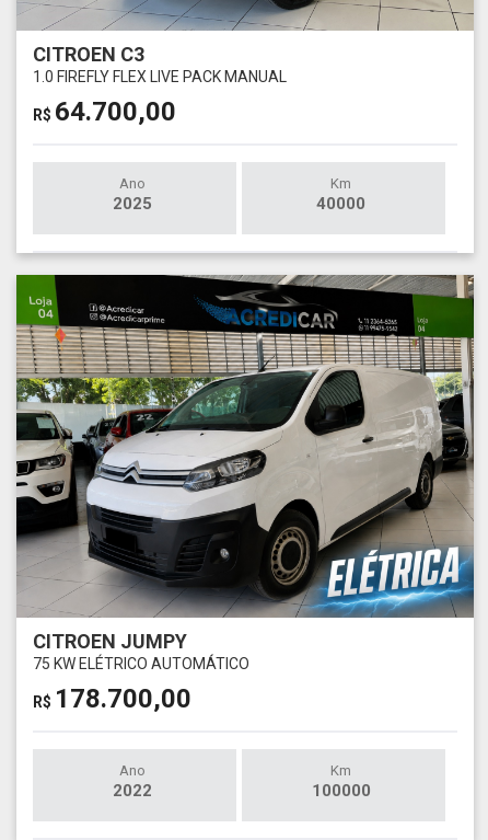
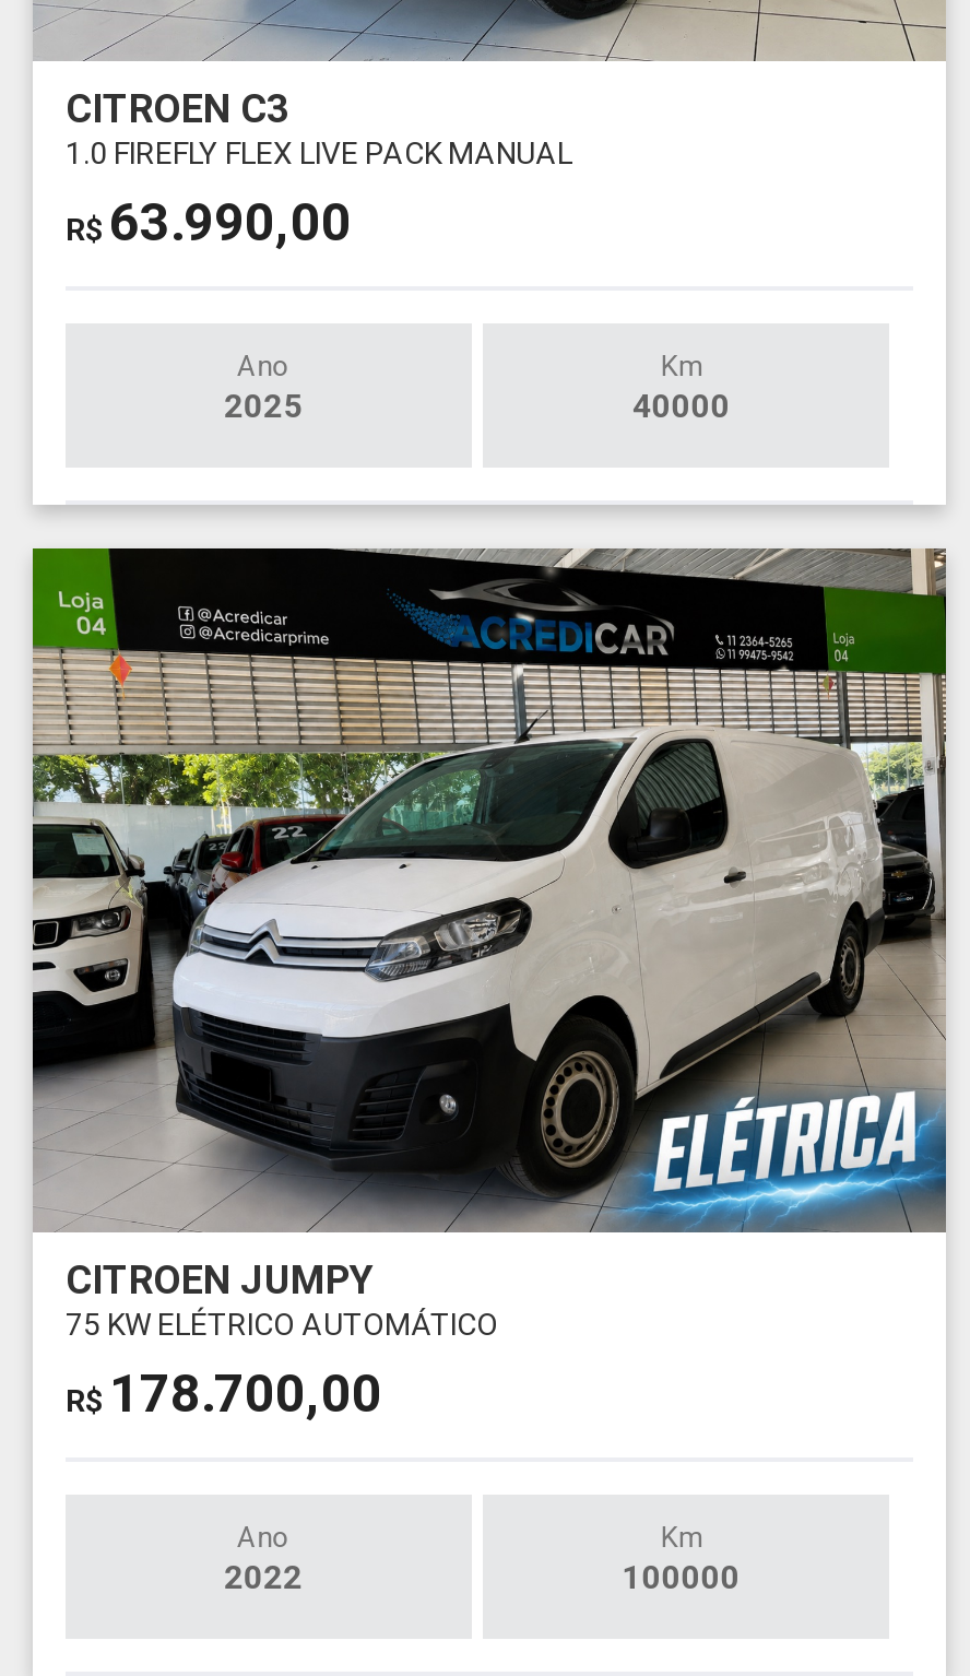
- R$64.700,00
+ R$63.990,00
